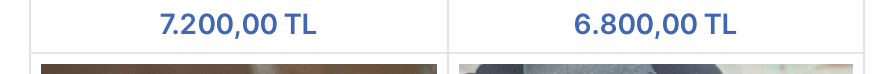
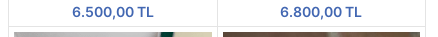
- 7.200,00 TL
+ 6.500,00 TL
